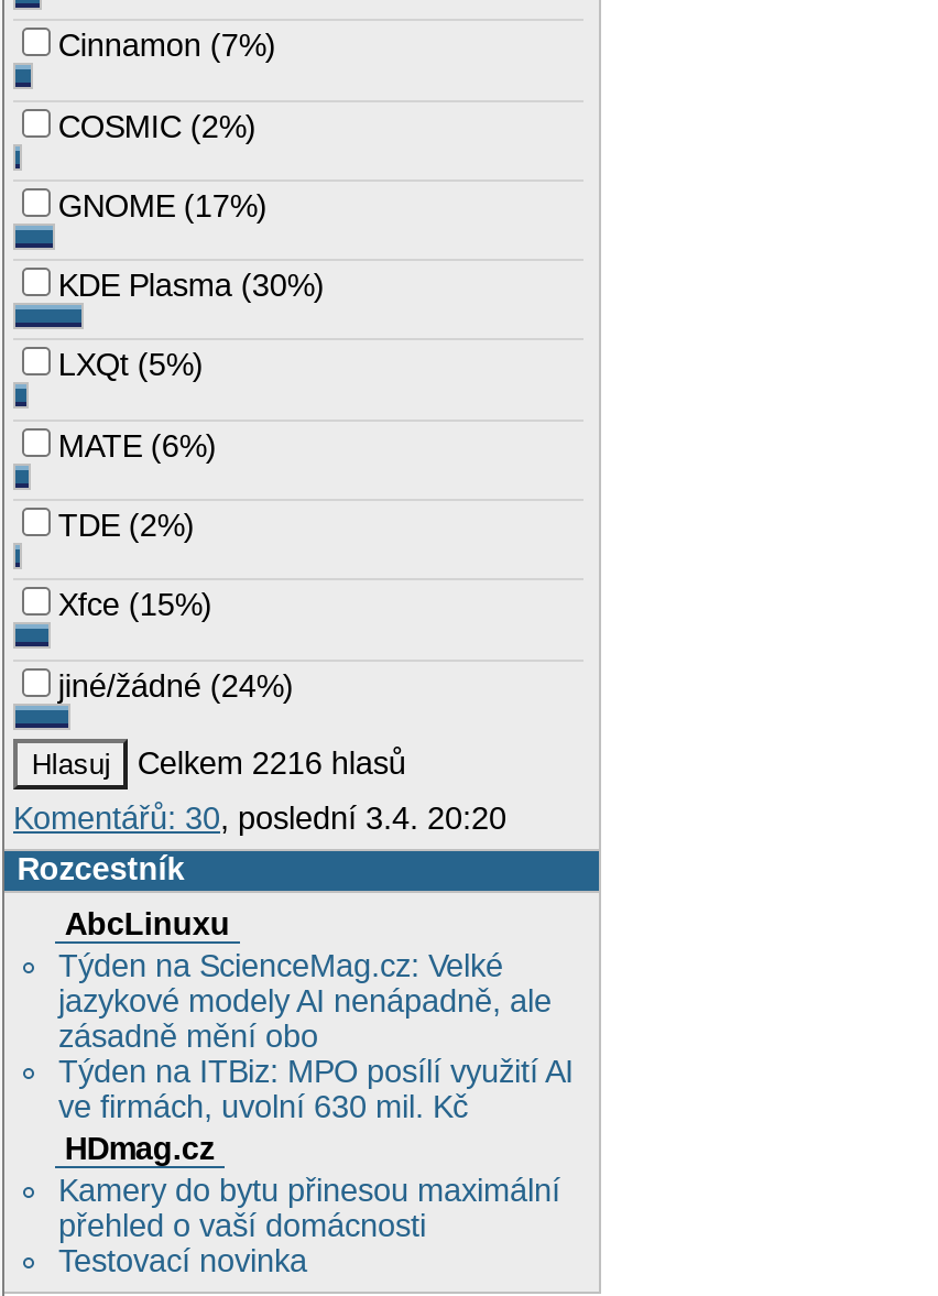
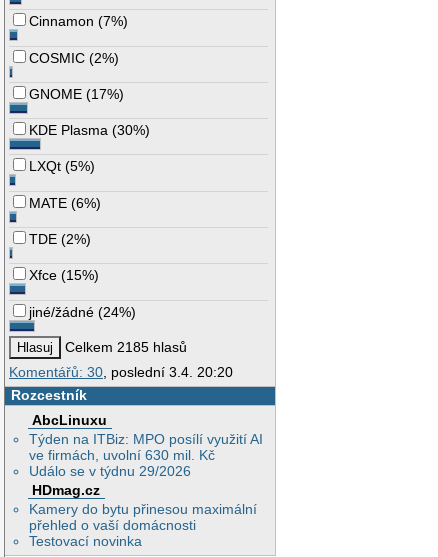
- Celkem 2216 hlasů
+ Celkem 2185 hlasů

- Týden na ScienceMag.cz: Velké
- jazykové modely AI nenápadně, ale
- zásadně mění obo

moved up: Týden na ITBiz: MPO posílí využití AI | ve firmách, uvolní 630 mil. Kč

+ Událo se v týdnu 29/2026
